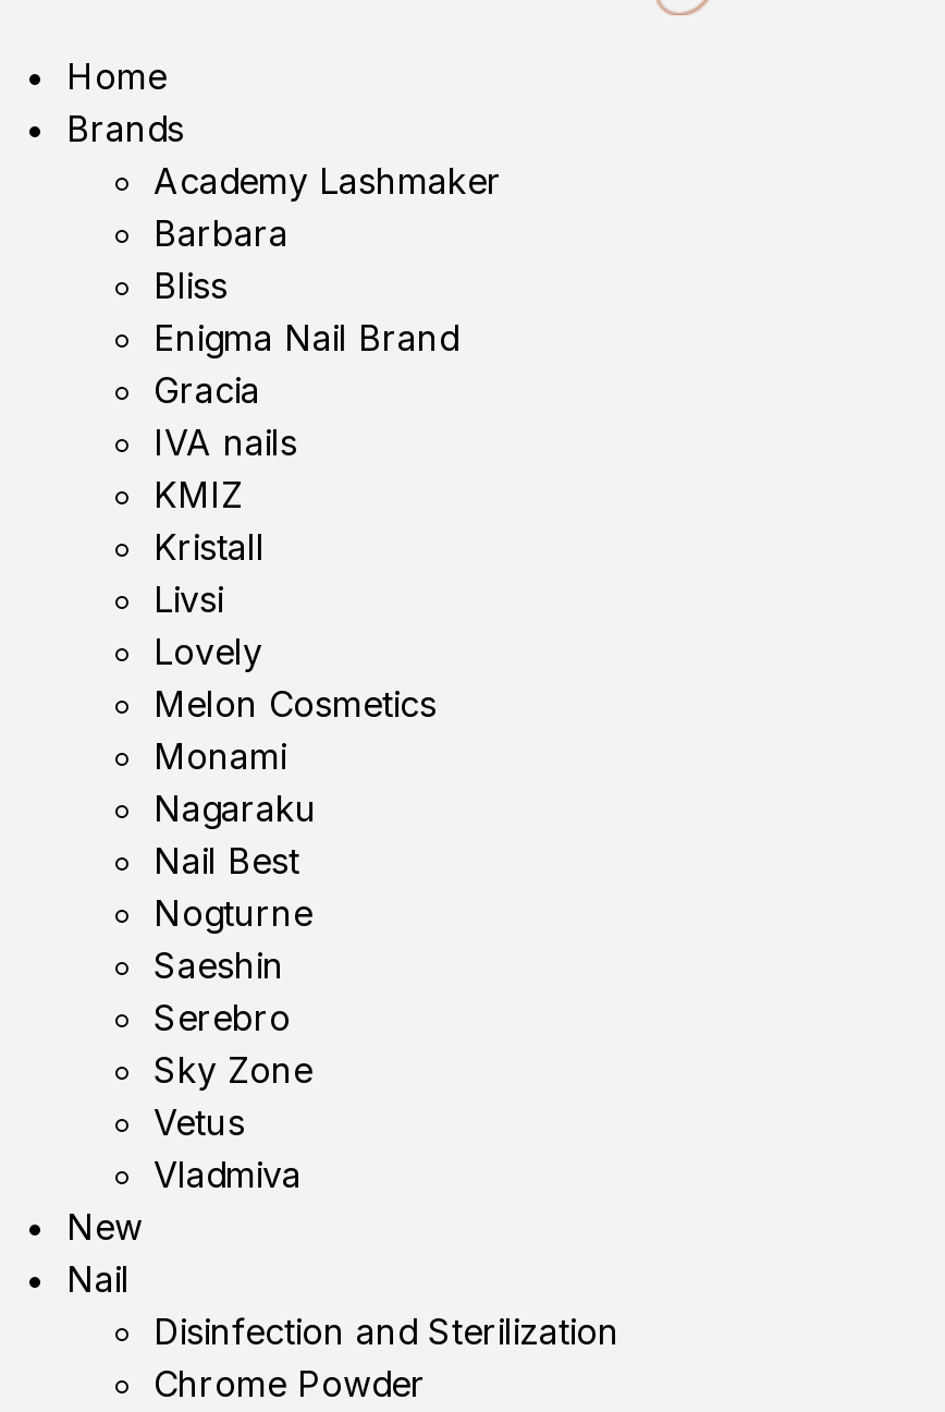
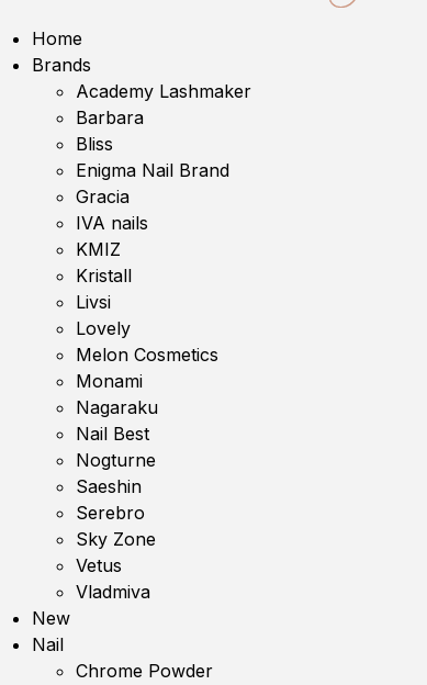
- Disinfection and Sterilization
